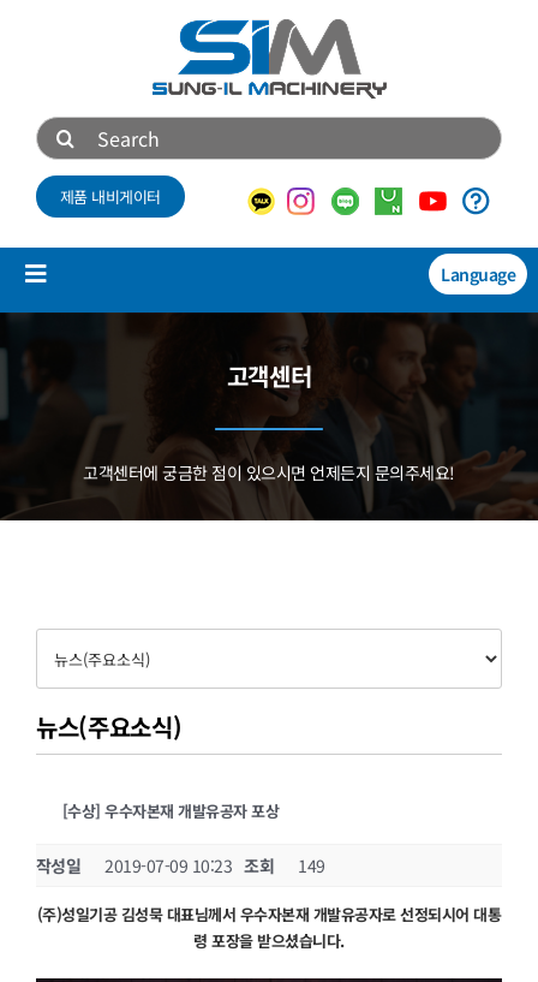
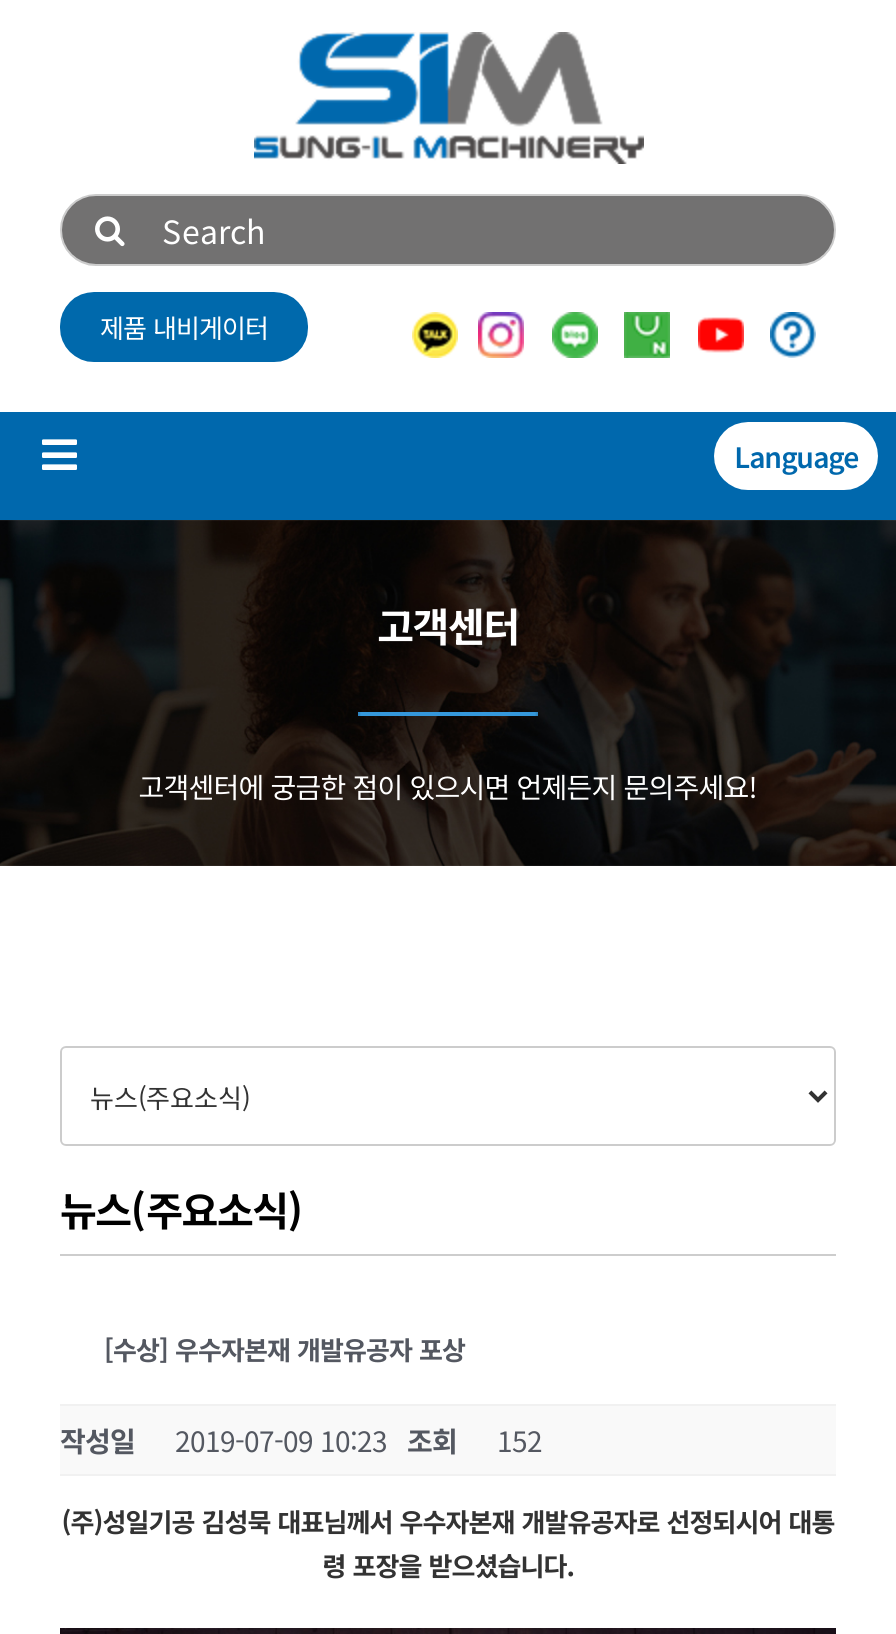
- 작성일 2019-07-09 10:23 조회 149
+ 작성일 2019-07-09 10:23 조회 152
